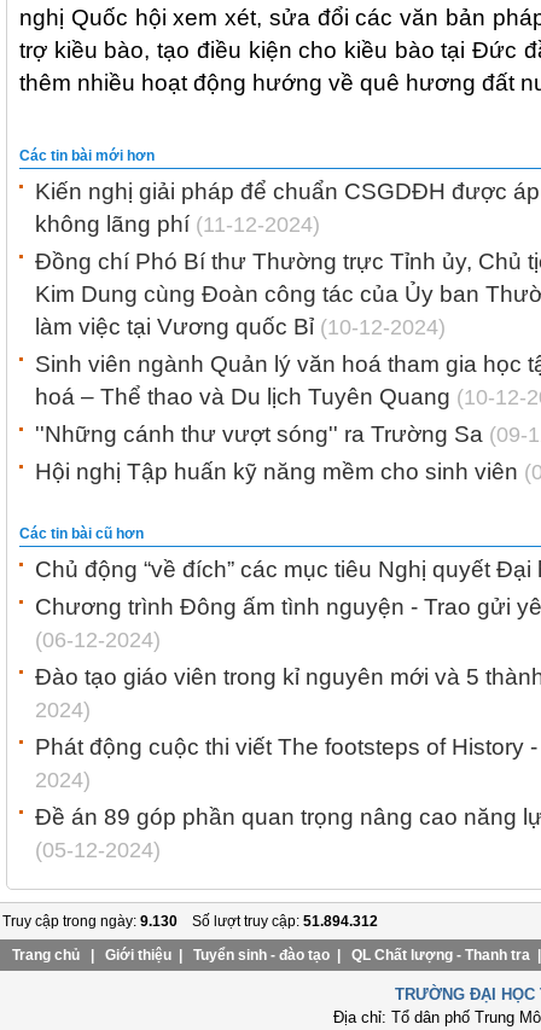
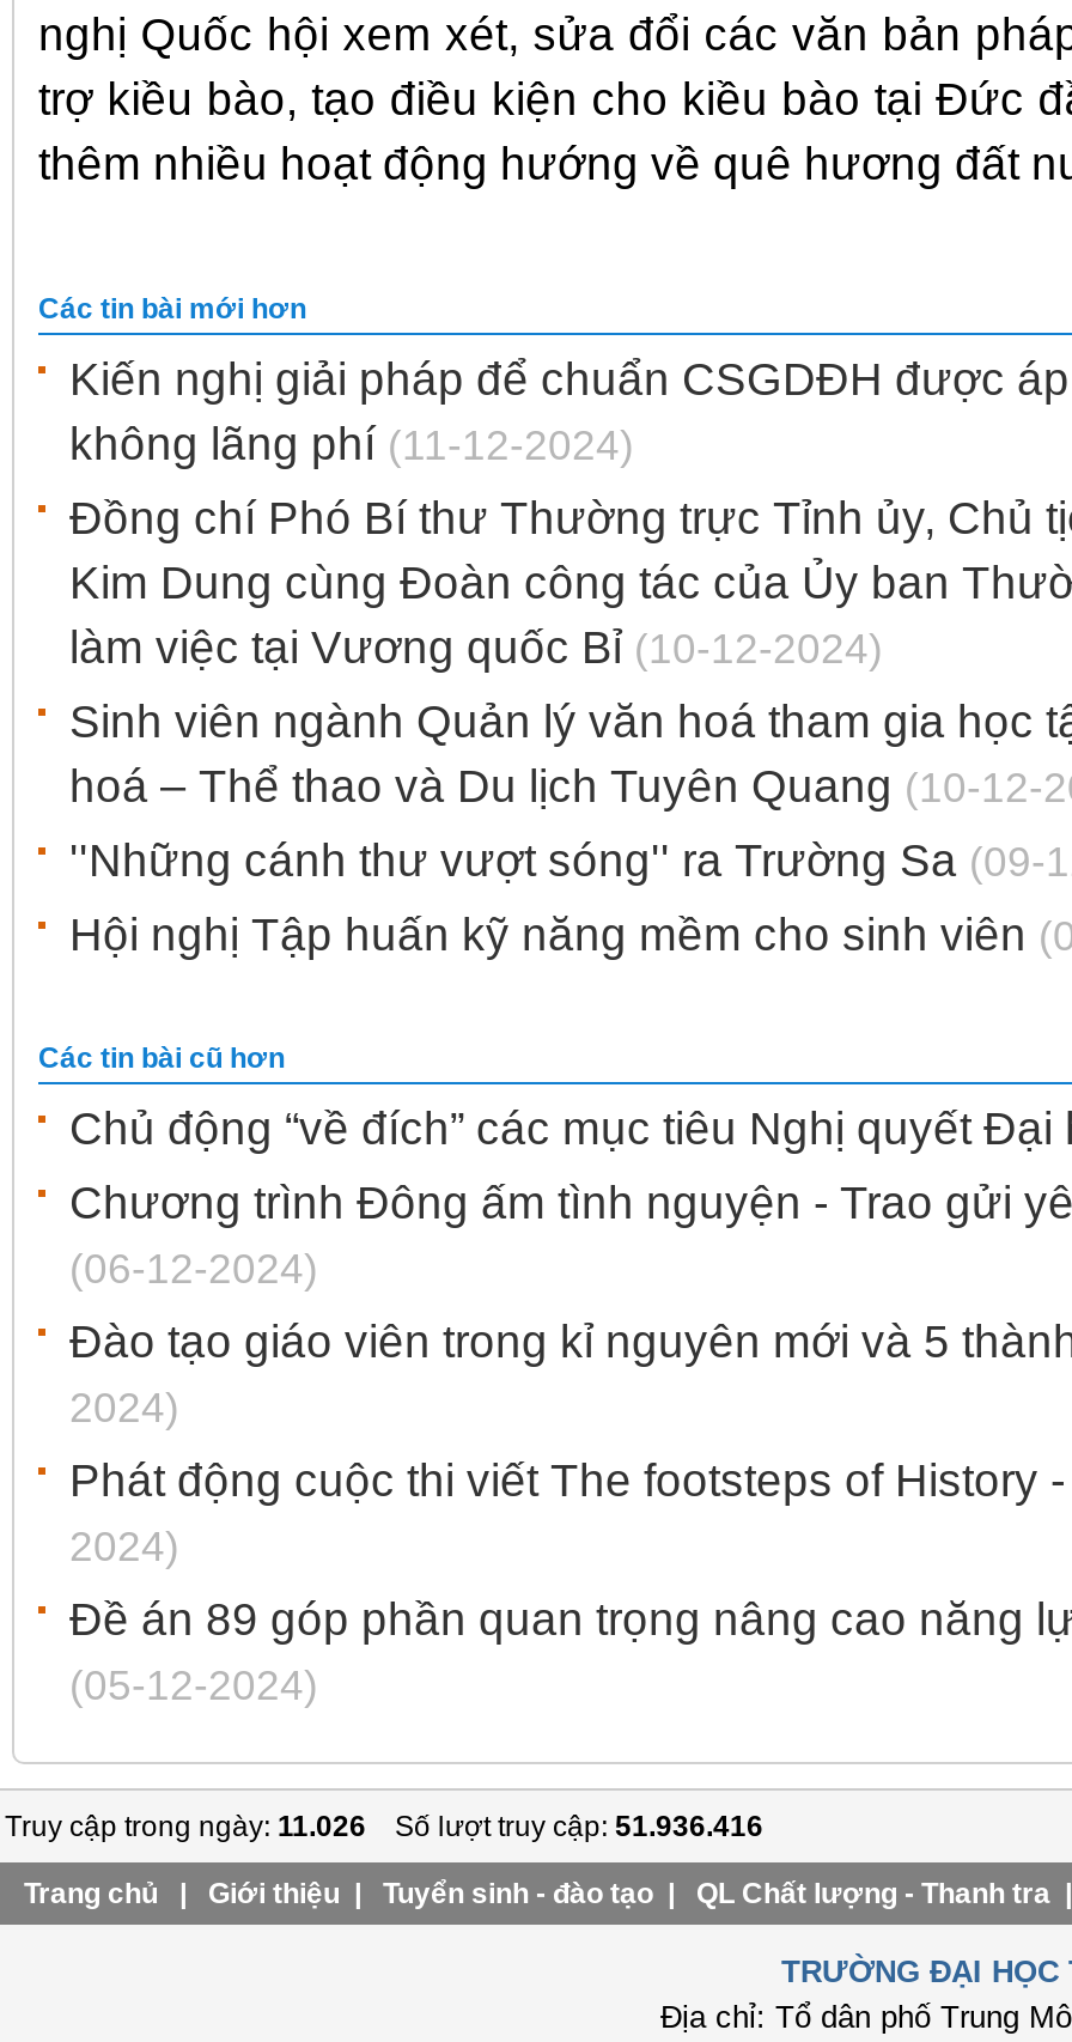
- Truy cập trong ngày: 9.130 Số lượt truy cập: 51.894.312
+ Truy cập trong ngày: 11.026 Số lượt truy cập: 51.936.416
